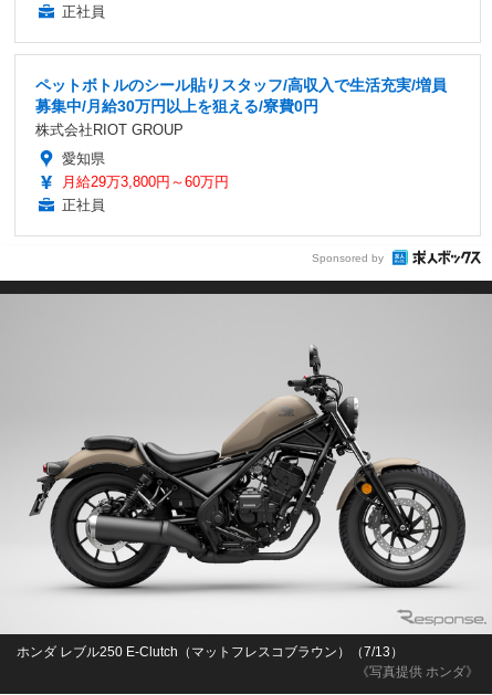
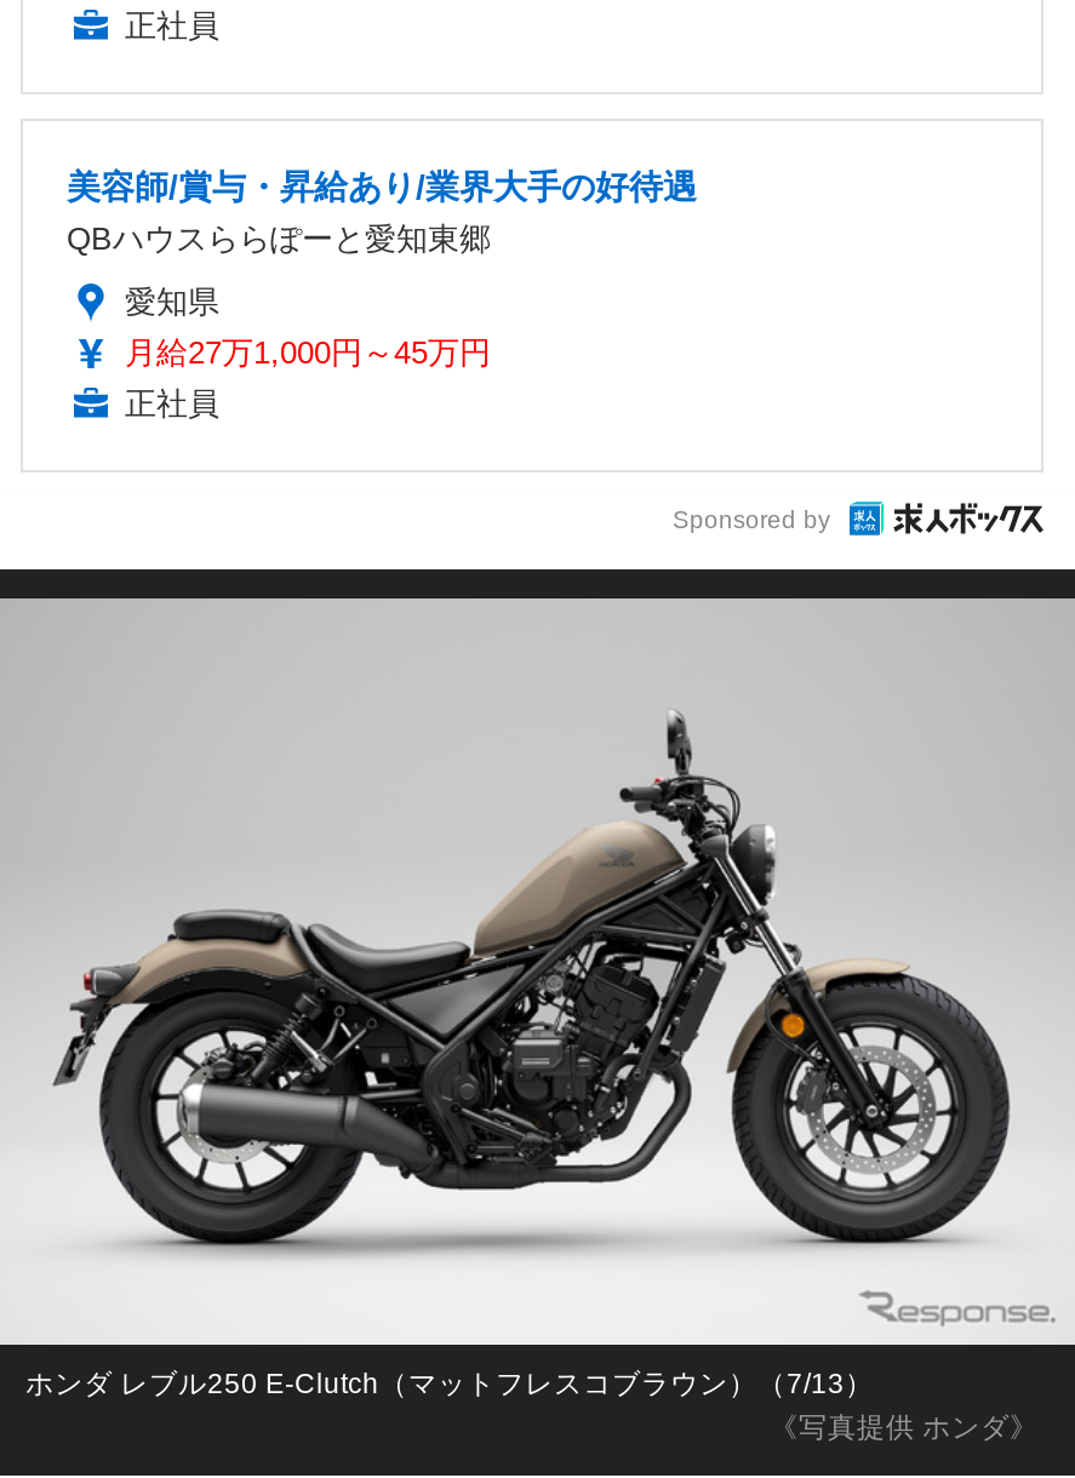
- ペットボトルのシール貼りスタッフ/高収入で生活充実/増員
- 募集中/月給30万円以上を狙える/寮費0円
- 株式会社RIOT GROUP
+ 美容師/賞与・昇給あり/業界大手の好待遇
+ QBハウスららぽーと愛知東郷

- 月給29万3,800円～60万円
+ 月給27万1,000円～45万円
